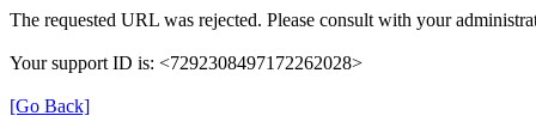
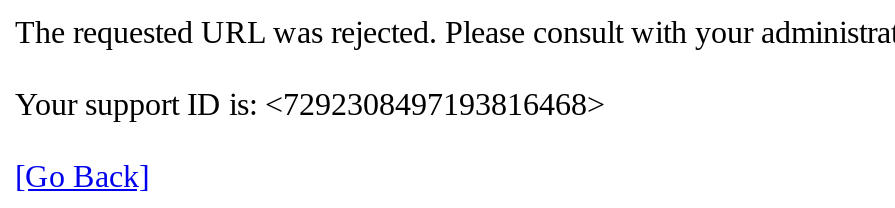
- Your support ID is: <7292308497172262028>
+ Your support ID is: <7292308497193816468>
